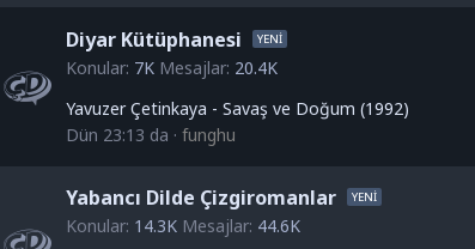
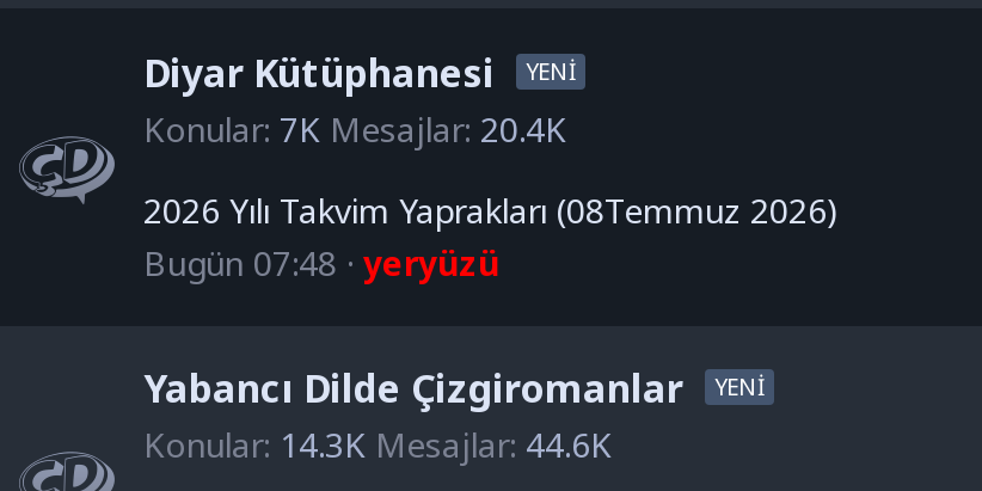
- Yavuzer Çetinkaya - Savaş ve Doğum (1992)
- Dün 23:13 da funghu
+ 2026 Yılı Takvim Yaprakları (08Temmuz 2026)
+ Bugün 07:48 yeryüzü
